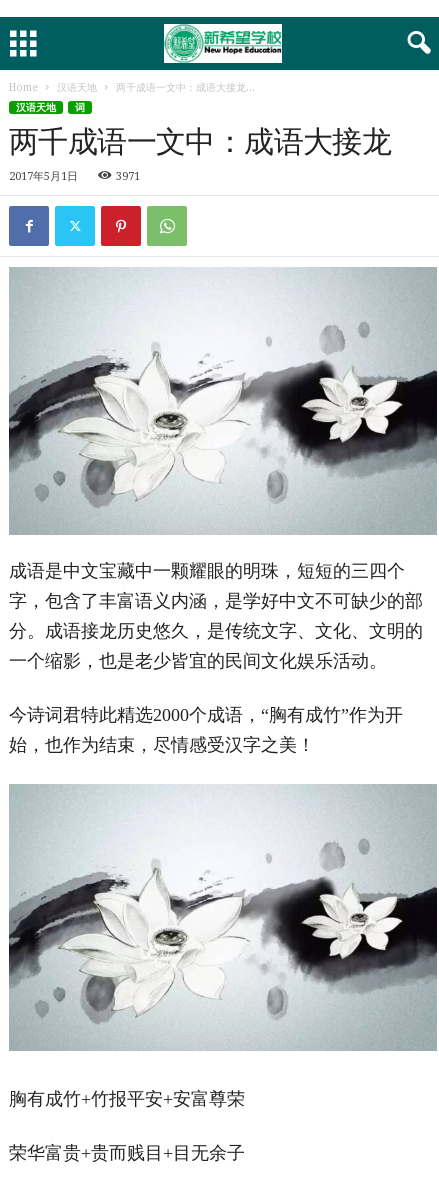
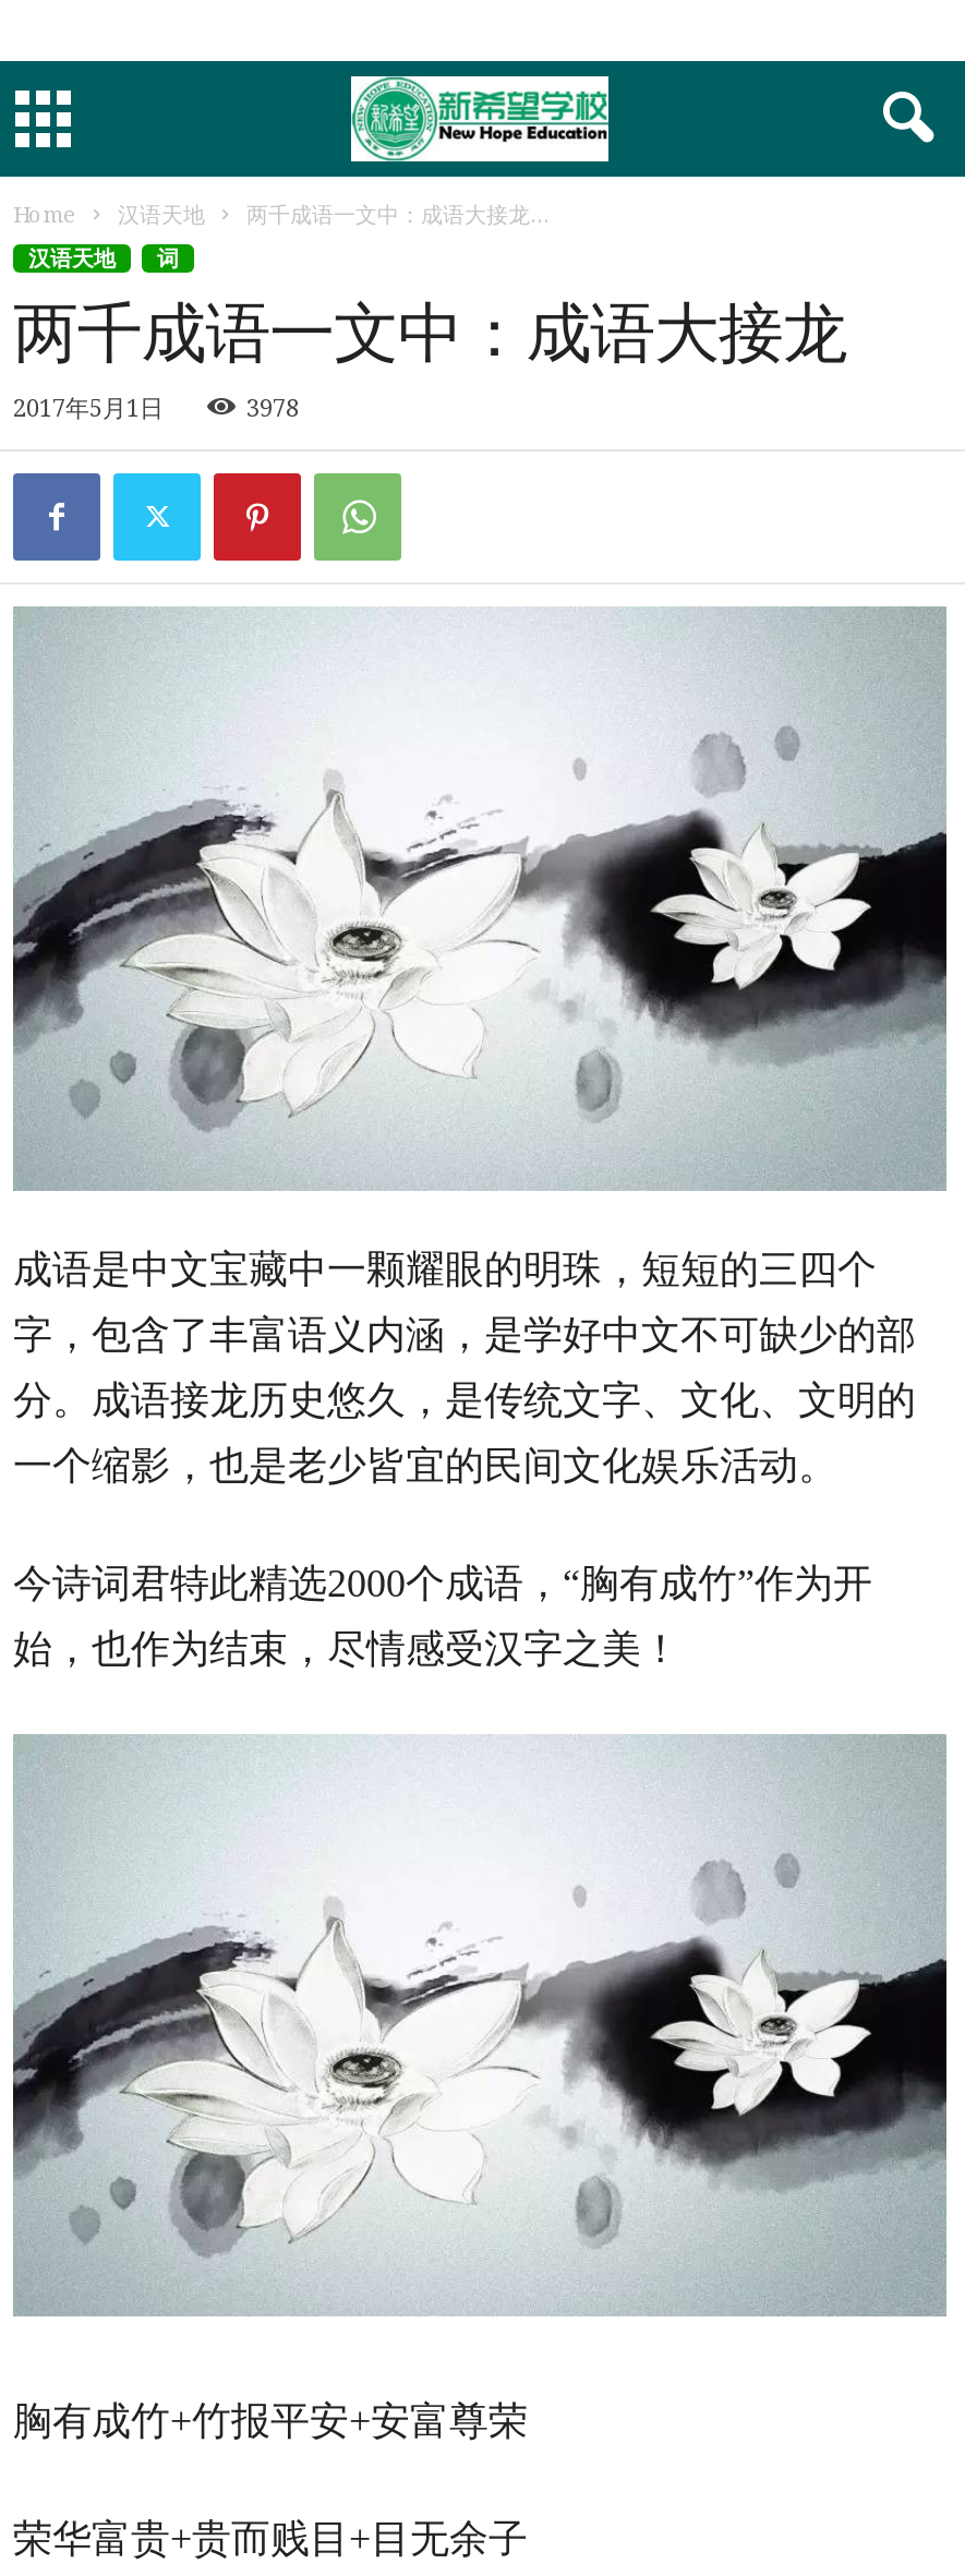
- 3971
+ 3978
